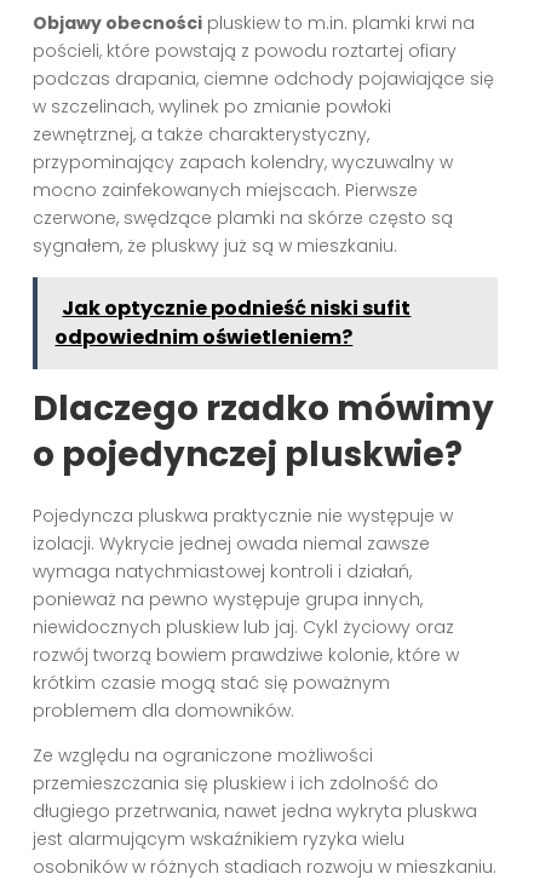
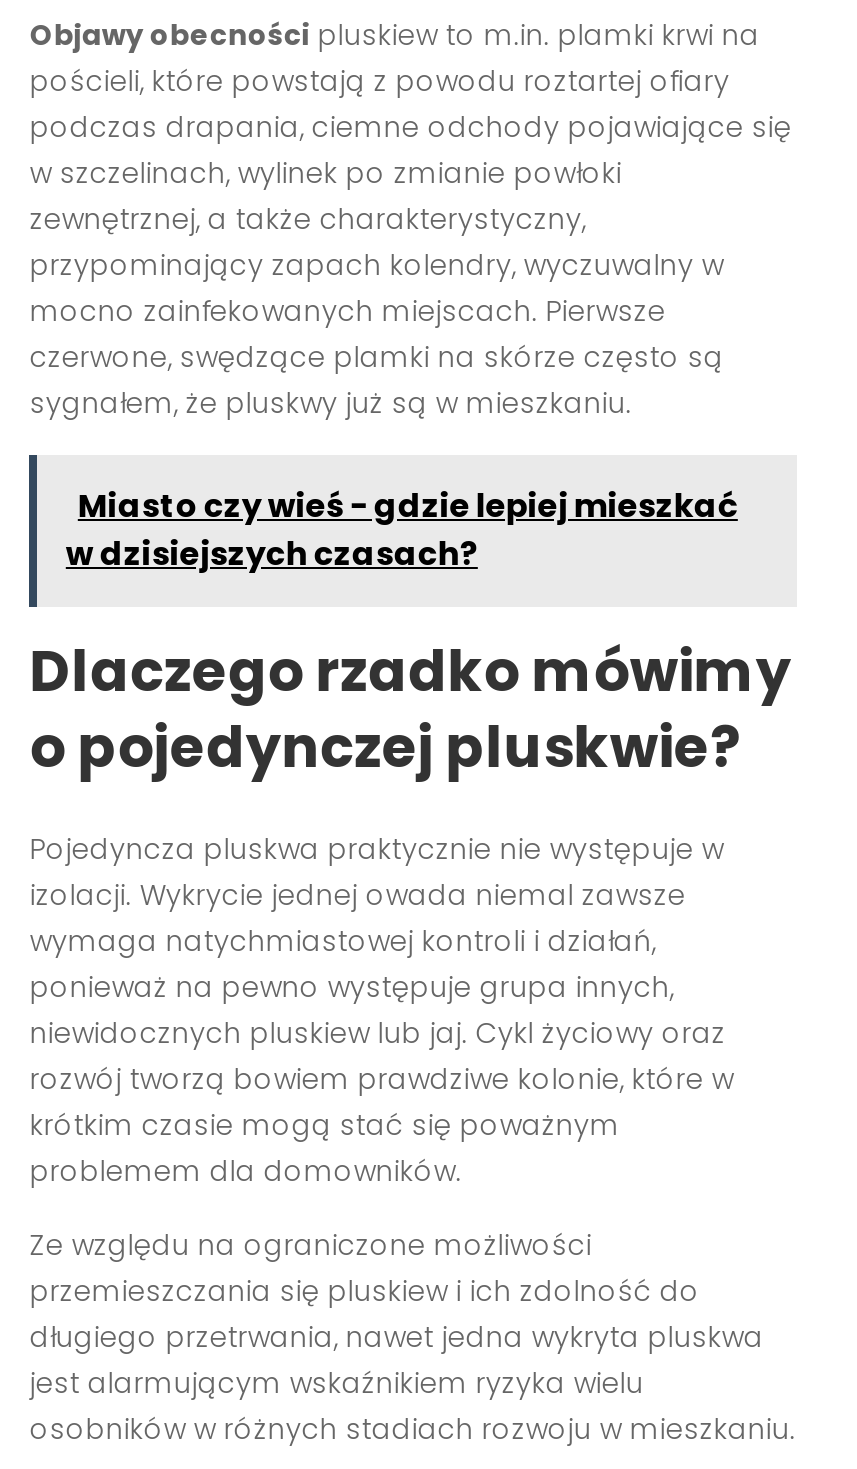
- Jak optycznie podnieść niski sufit
- odpowiednim oświetleniem?
+ Miasto czy wieś - gdzie lepiej mieszkać
+ w dzisiejszych czasach?
